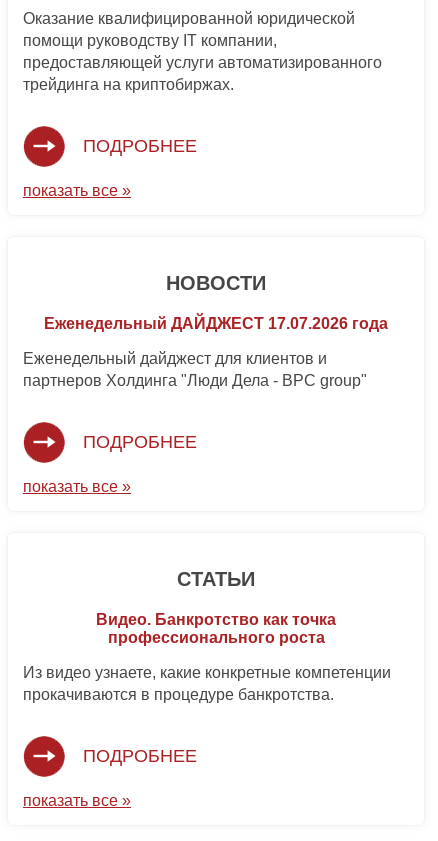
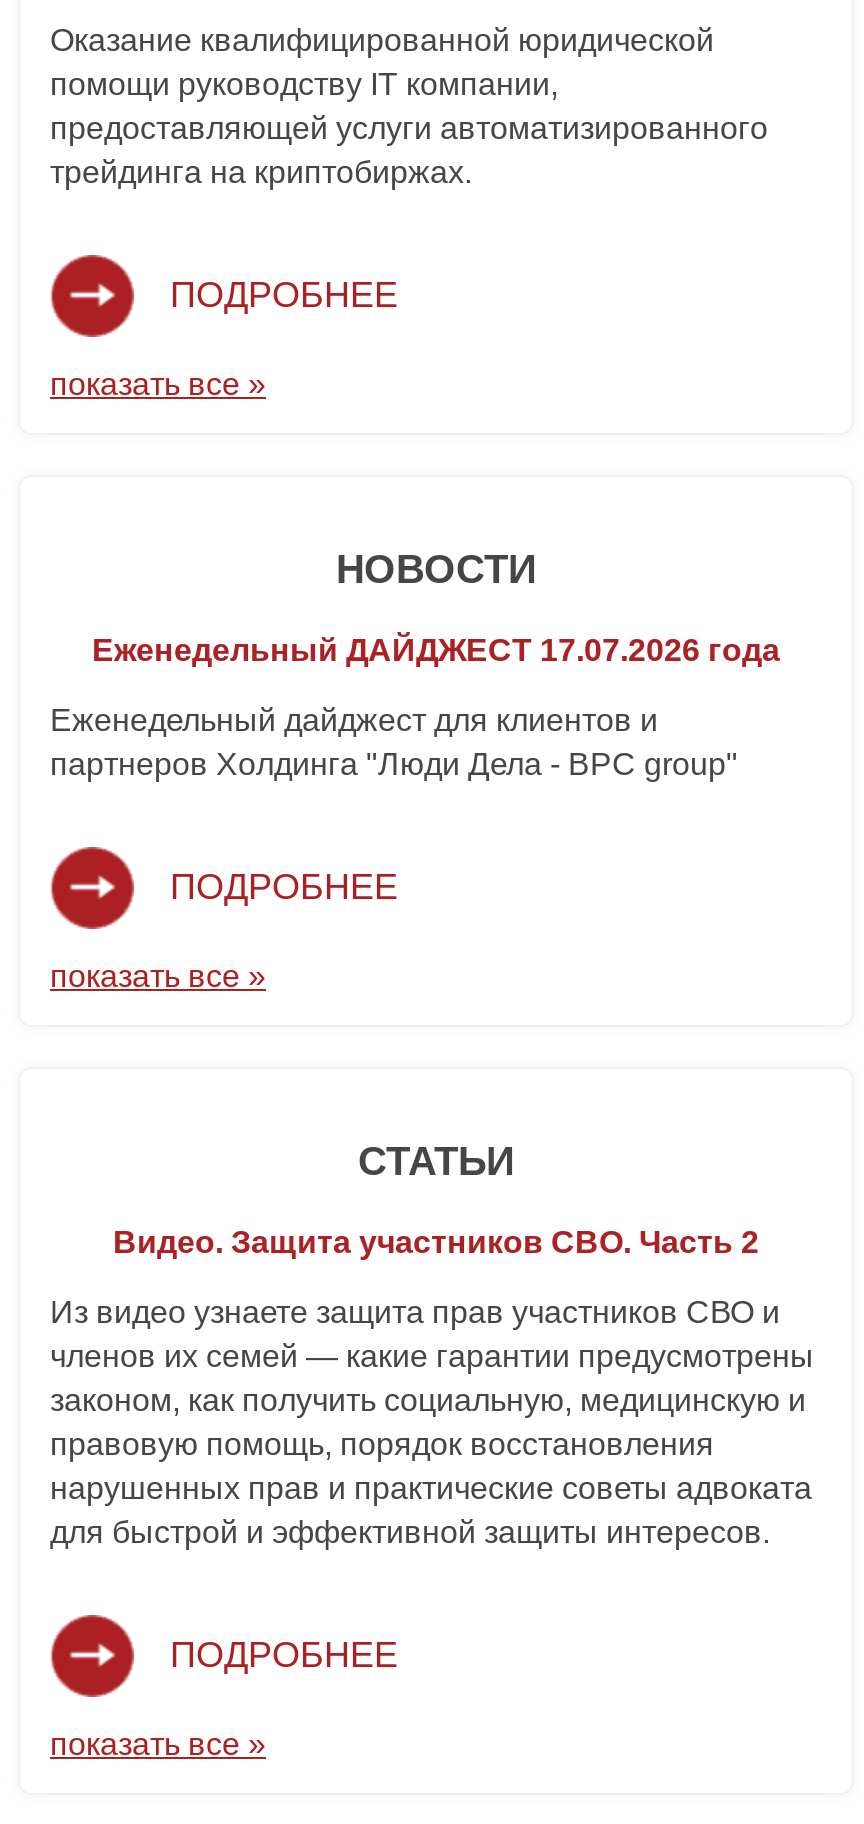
- Видео. Банкротство как точка
- профессионального роста
+ Видео. Защита участников СВО. Часть 2

- Из видео узнаете, какие конкретные компетенции
- прокачиваются в процедуре банкротства.
+ Из видео узнаете защита прав участников СВО и
+ членов их семей — какие гарантии предусмотрены
+ законом, как получить социальную, медицинскую и
+ правовую помощь, порядок восстановления
+ нарушенных прав и практические советы адвоката
+ для быстрой и эффективной защиты интересов.
